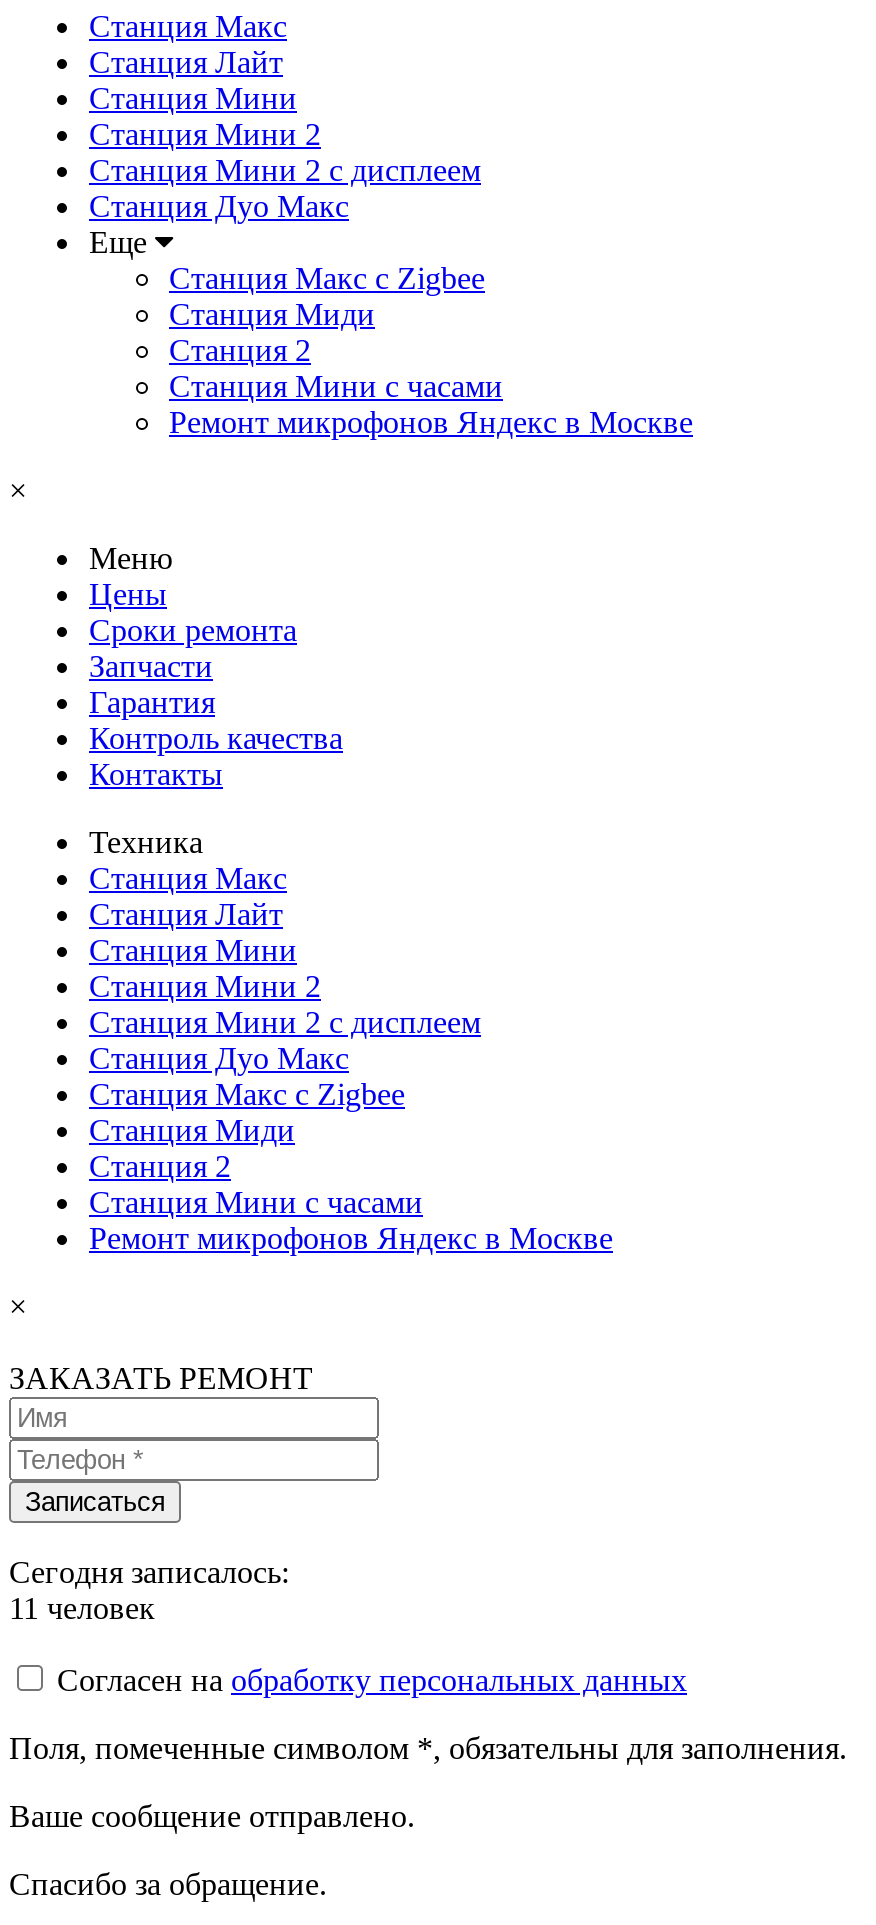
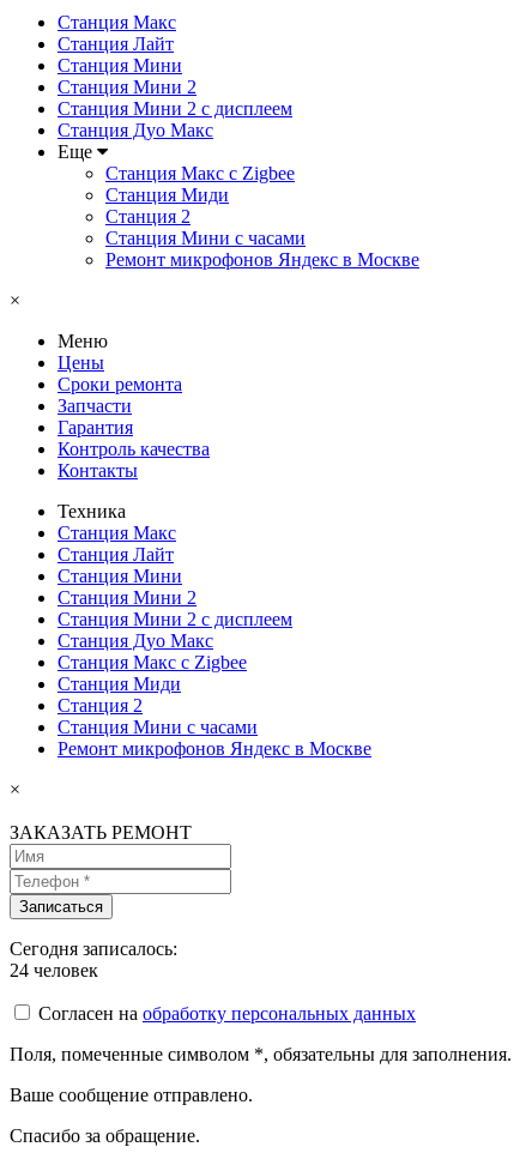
- 11 человек
+ 24 человек
